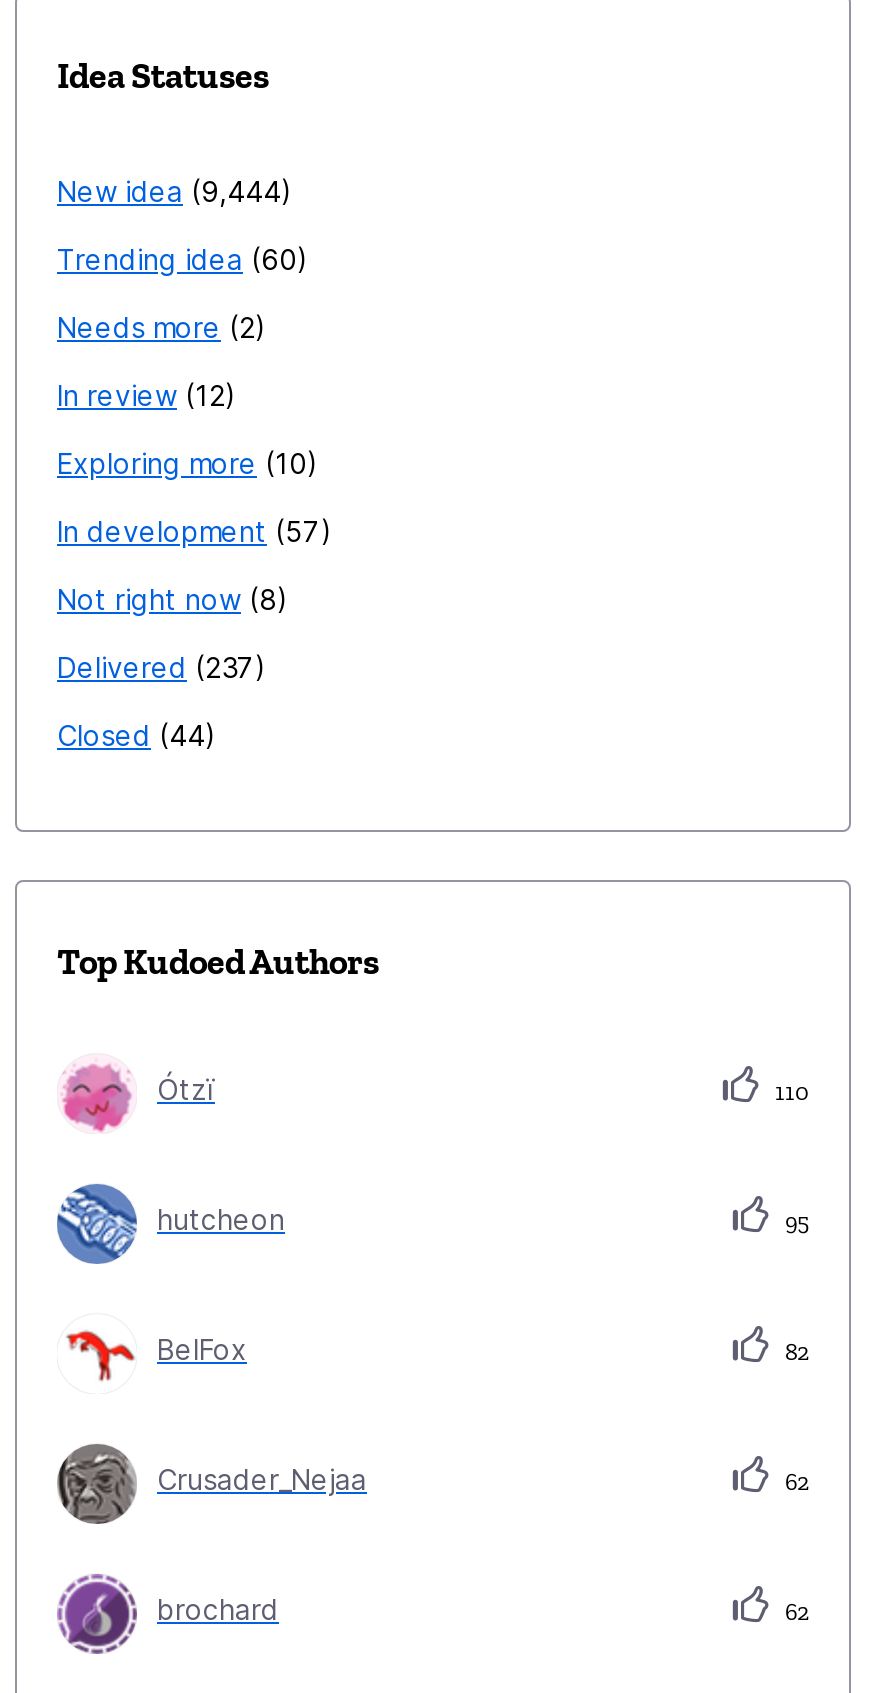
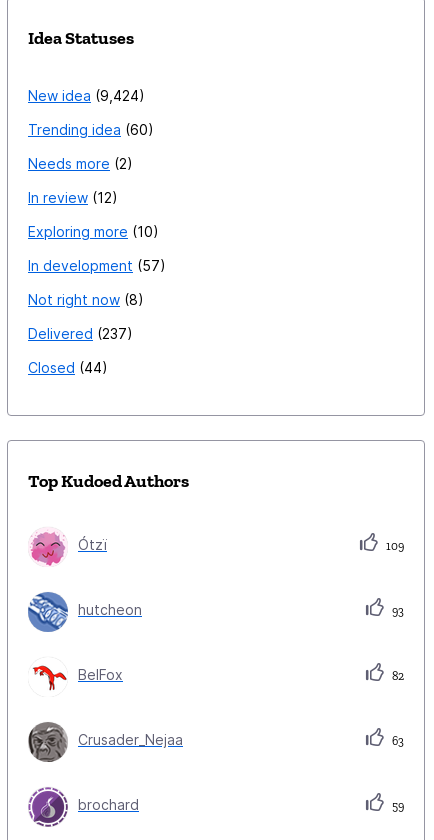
- New idea 9,444
+ New idea 9,424

- 110
+ 109

- 95
+ 93

- 62
+ 63

- 62
+ 59
